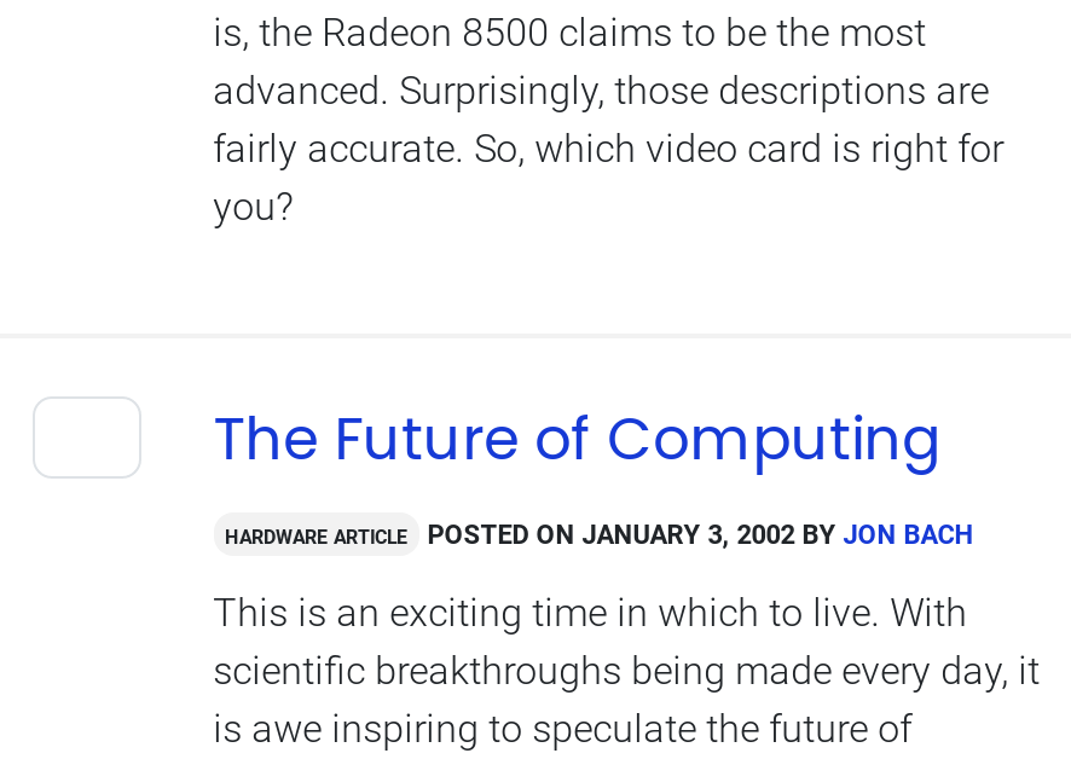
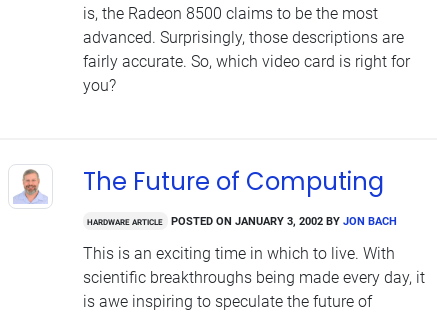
+ [image]
